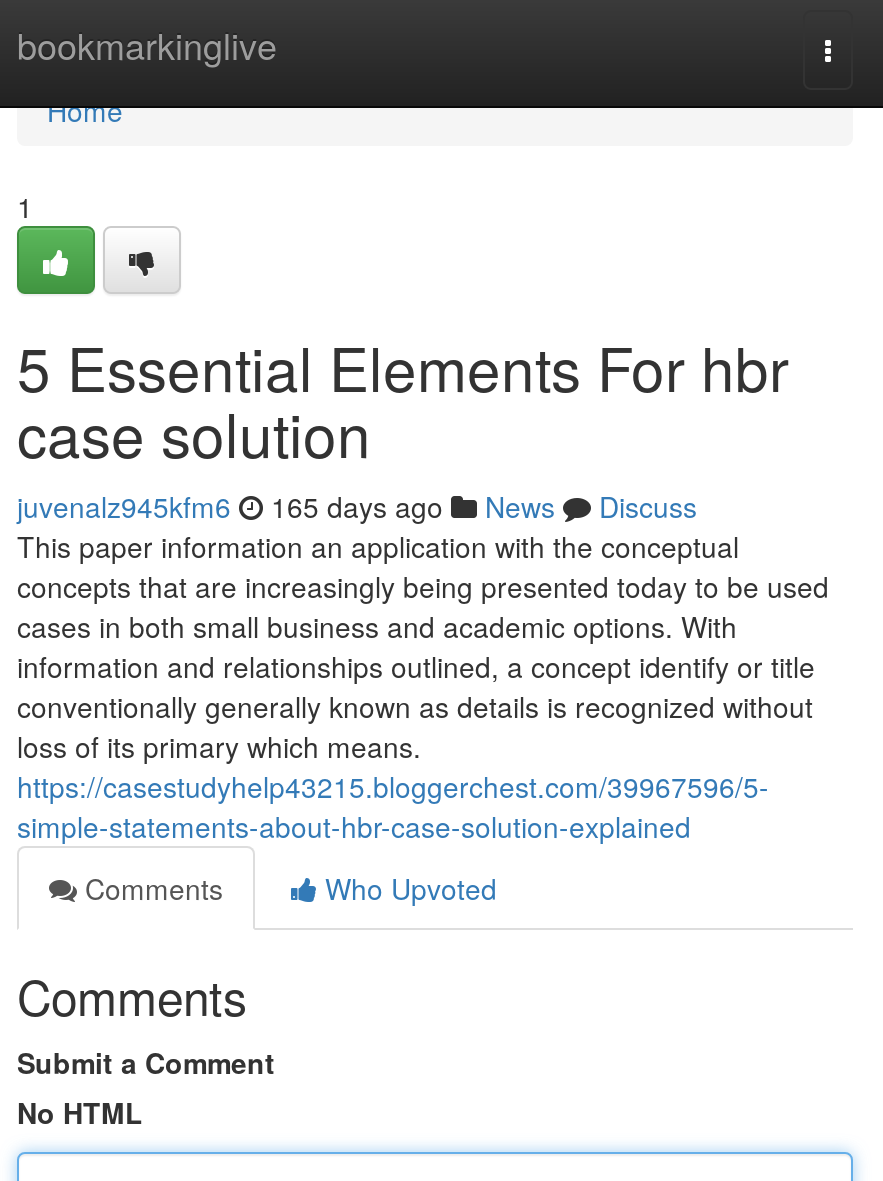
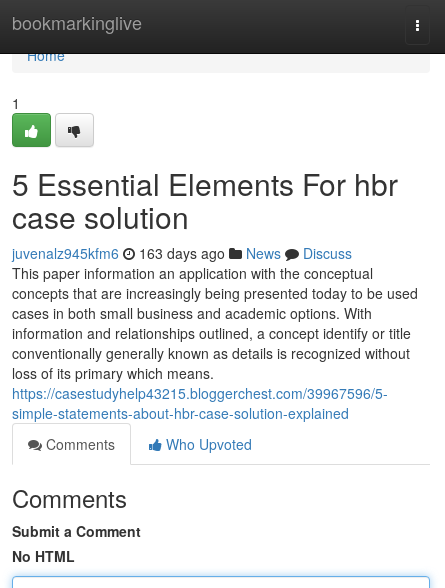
- juvenalz945kfm6 165 days ago News Discuss
+ juvenalz945kfm6 163 days ago News Discuss
